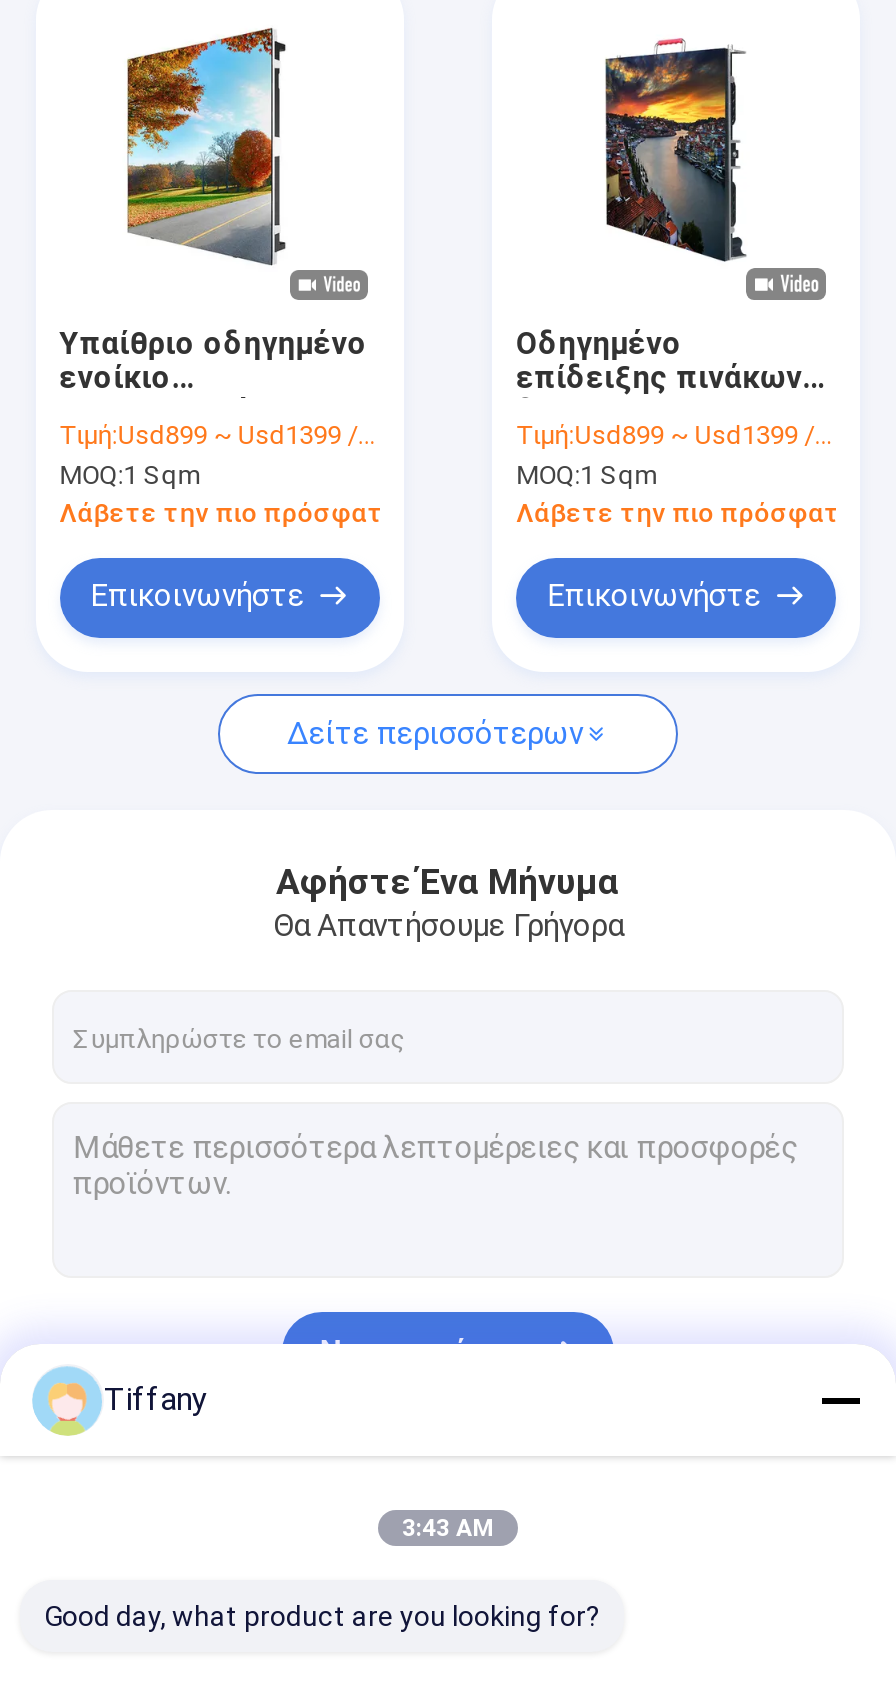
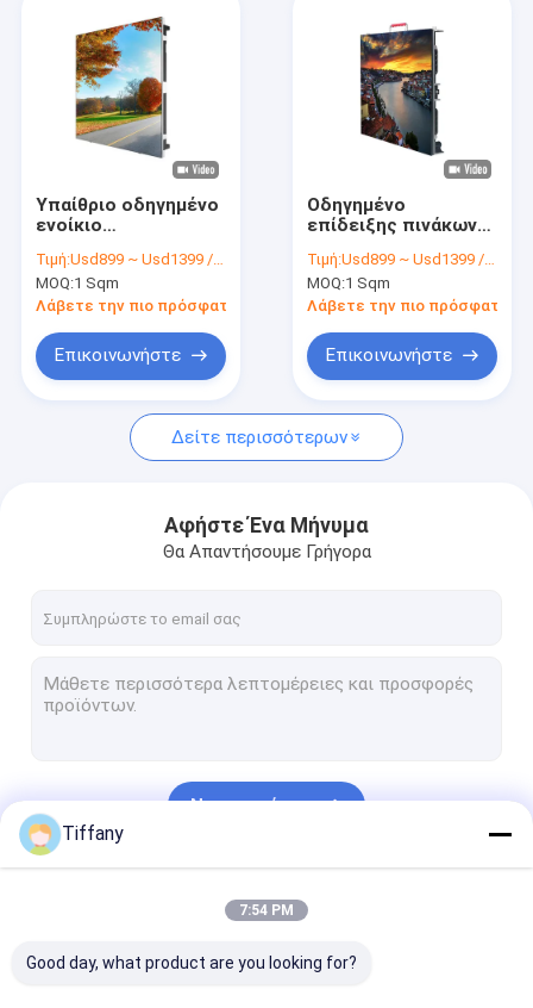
- 3:43 AM
+ 7:54 PM
